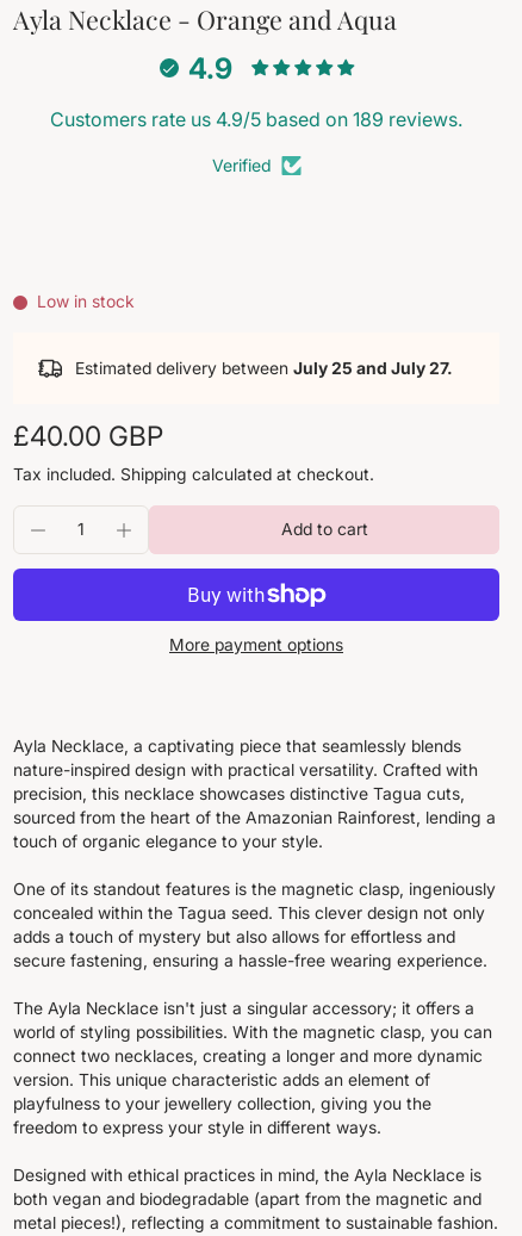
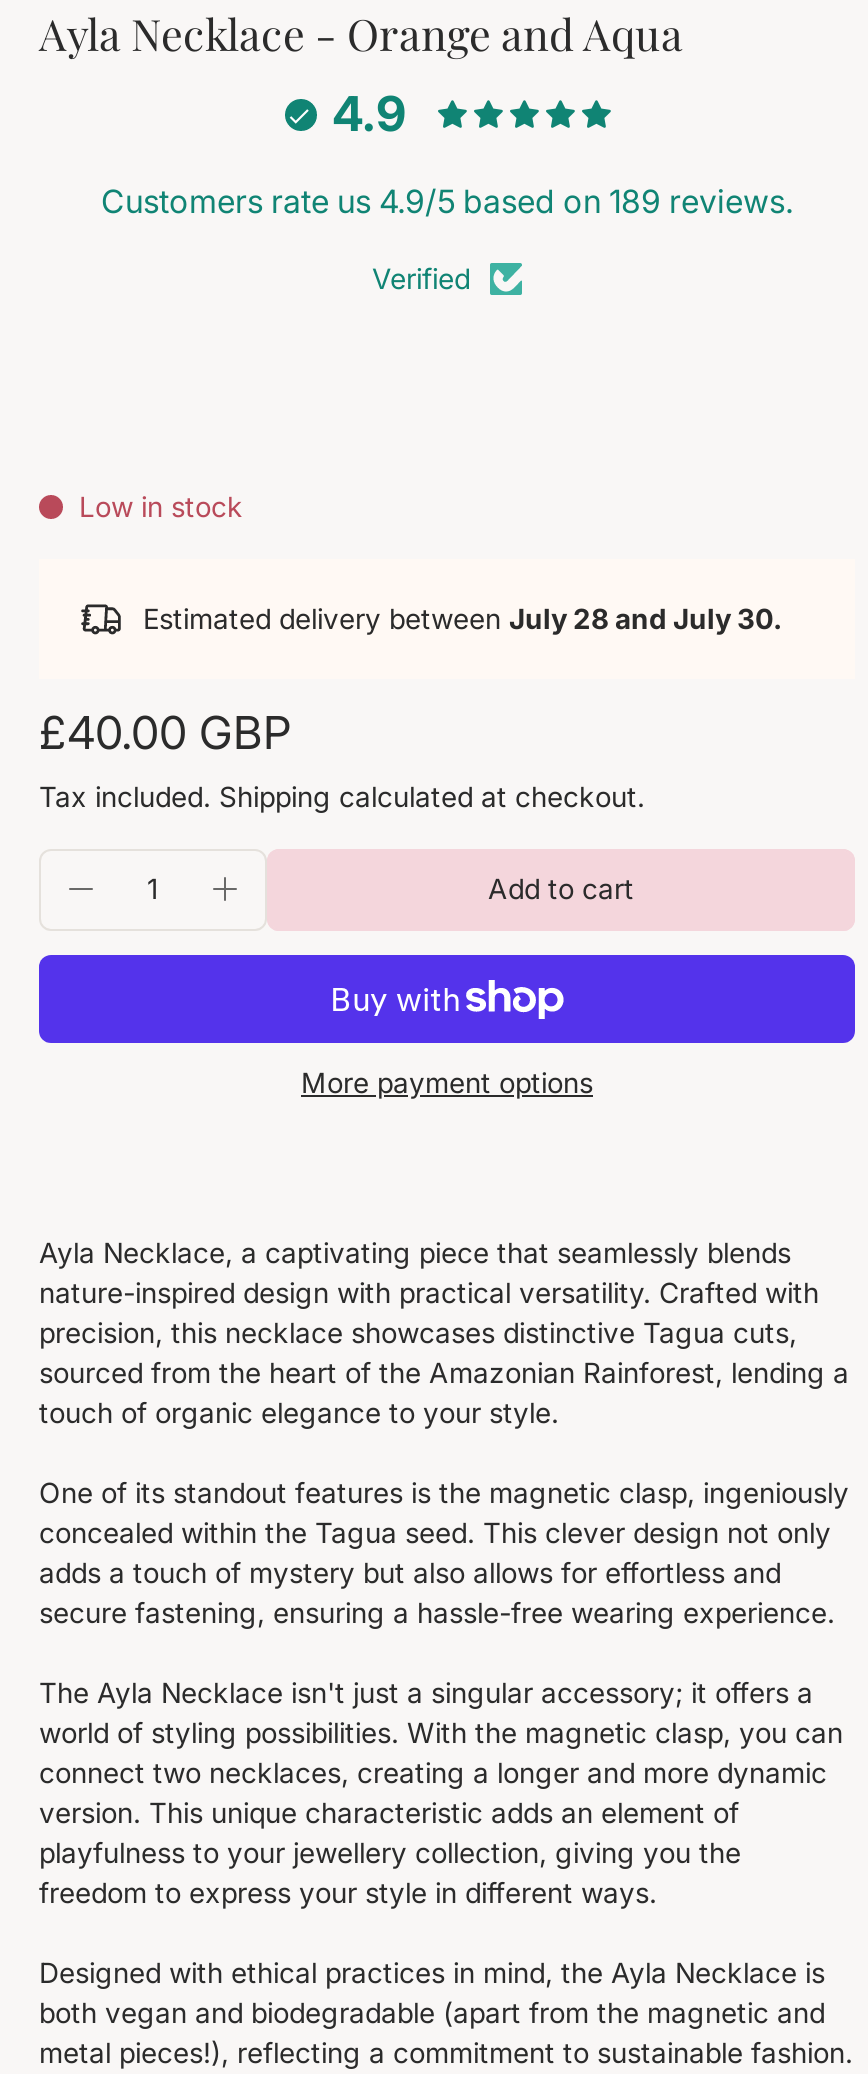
- Estimated delivery between July 25 and July 27.
+ Estimated delivery between July 28 and July 30.
